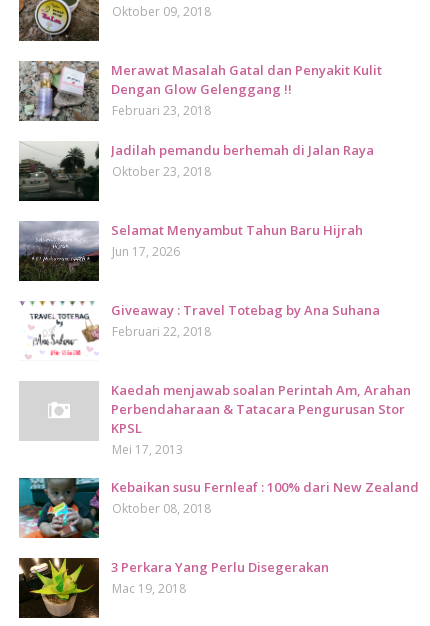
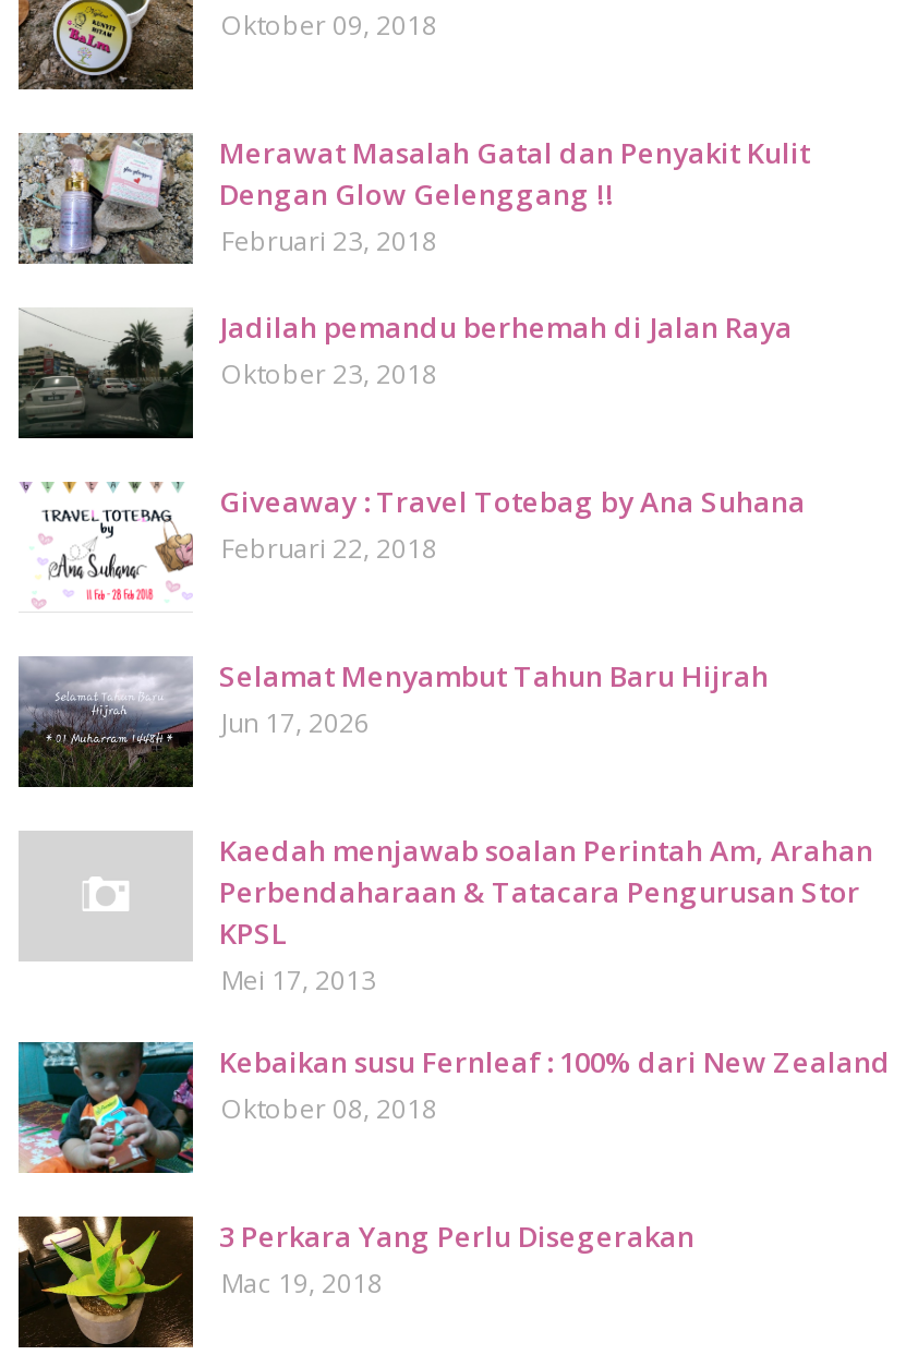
moved down: [image] | Selamat Menyambut Tahun Baru Hijrah | Jun 17, 2026

moved up: [image] | Giveaway : Travel Totebag by Ana Suhana | Februari 22, 2018
